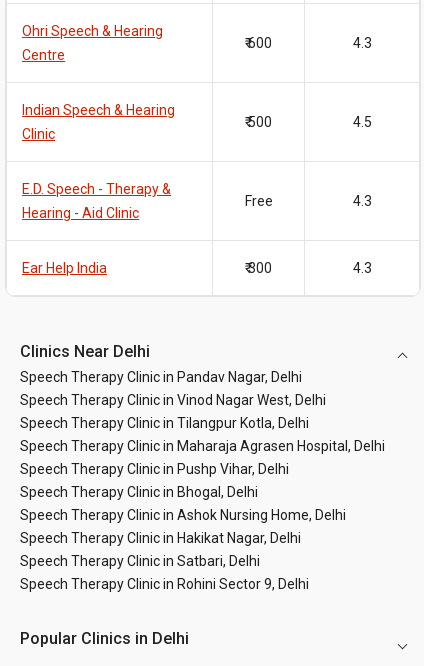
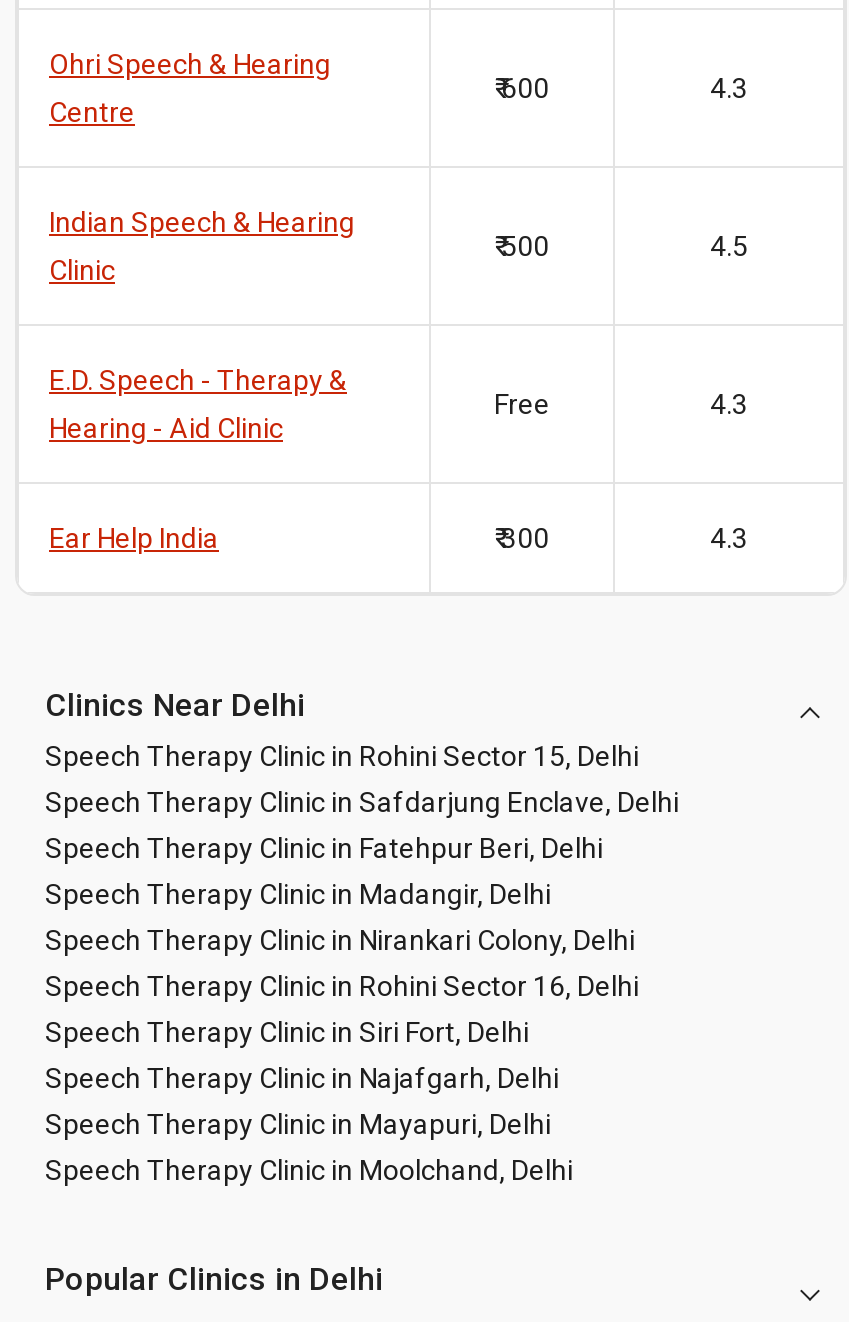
- Speech Therapy Clinic in Pandav Nagar, Delhi
- Speech Therapy Clinic in Vinod Nagar West, Delhi
- Speech Therapy Clinic in Tilangpur Kotla, Delhi
- Speech Therapy Clinic in Maharaja Agrasen Hospital, Delhi
- Speech Therapy Clinic in Pushp Vihar, Delhi
- Speech Therapy Clinic in Bhogal, Delhi
- Speech Therapy Clinic in Ashok Nursing Home, Delhi
- Speech Therapy Clinic in Hakikat Nagar, Delhi
- Speech Therapy Clinic in Satbari, Delhi
- Speech Therapy Clinic in Rohini Sector 9, Delhi
+ Speech Therapy Clinic in Rohini Sector 15, Delhi
+ Speech Therapy Clinic in Safdarjung Enclave, Delhi
+ Speech Therapy Clinic in Fatehpur Beri, Delhi
+ Speech Therapy Clinic in Madangir, Delhi
+ Speech Therapy Clinic in Nirankari Colony, Delhi
+ Speech Therapy Clinic in Rohini Sector 16, Delhi
+ Speech Therapy Clinic in Siri Fort, Delhi
+ Speech Therapy Clinic in Najafgarh, Delhi
+ Speech Therapy Clinic in Mayapuri, Delhi
+ Speech Therapy Clinic in Moolchand, Delhi
